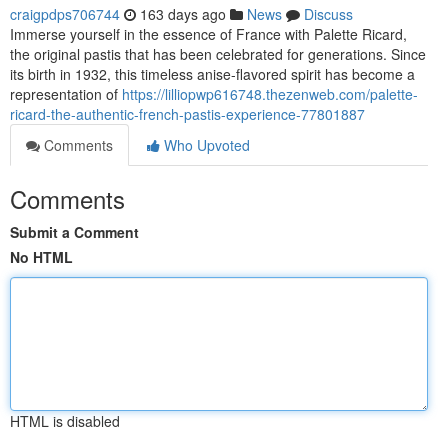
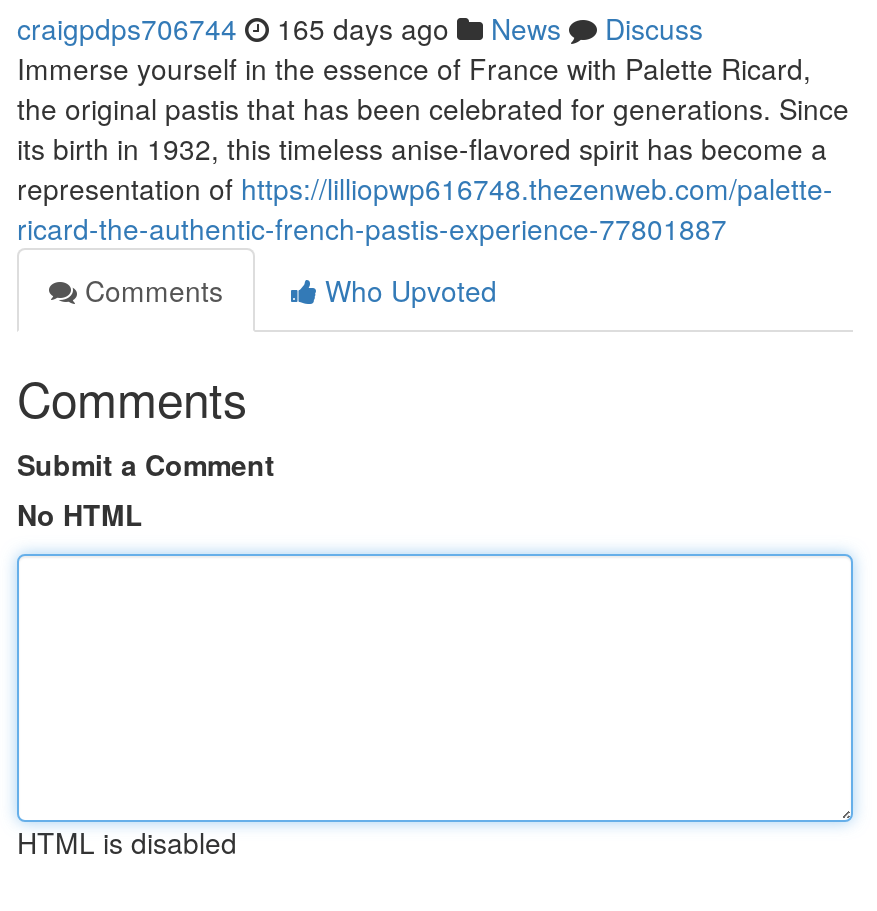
- craigpdps706744 163 days ago News Discuss
+ craigpdps706744 165 days ago News Discuss
